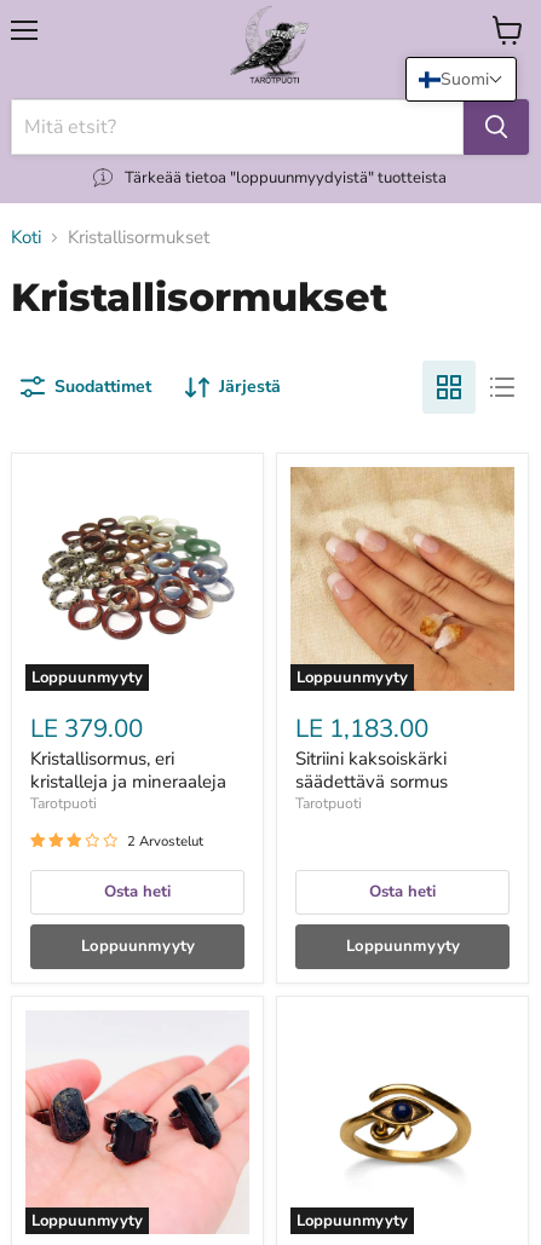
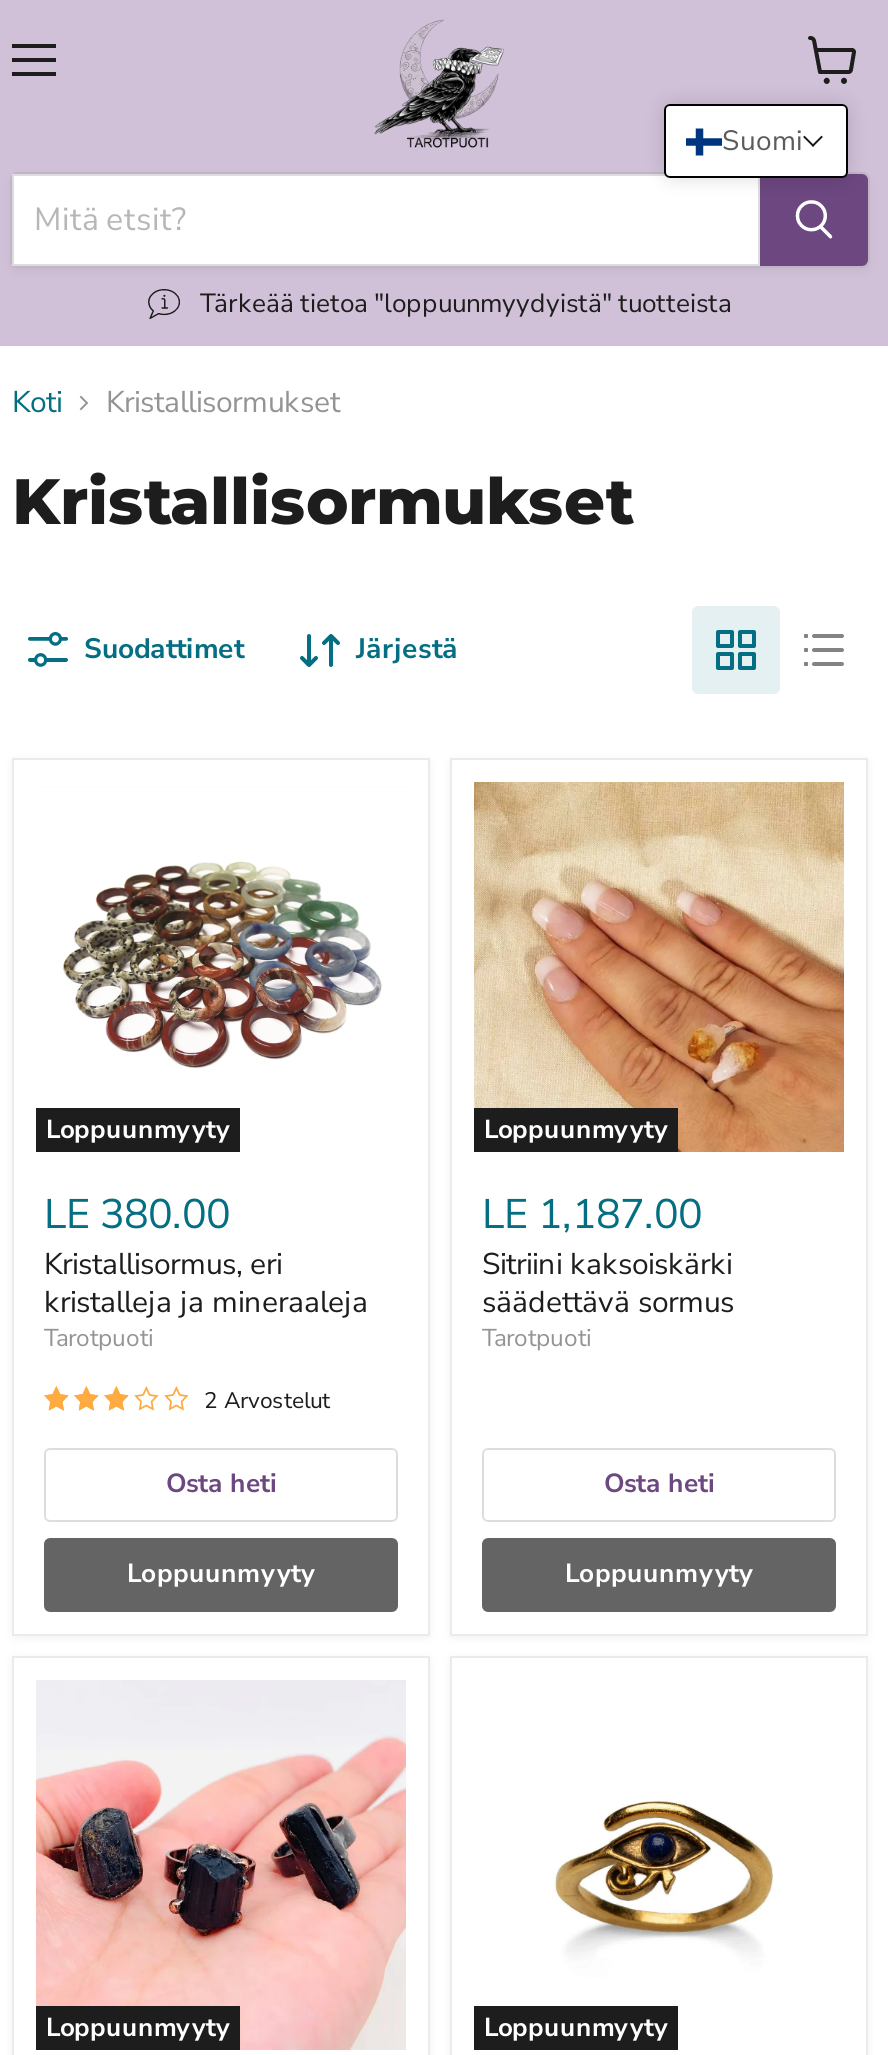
- LE 379.00
+ LE 380.00

- LE 1,183.00
+ LE 1,187.00
